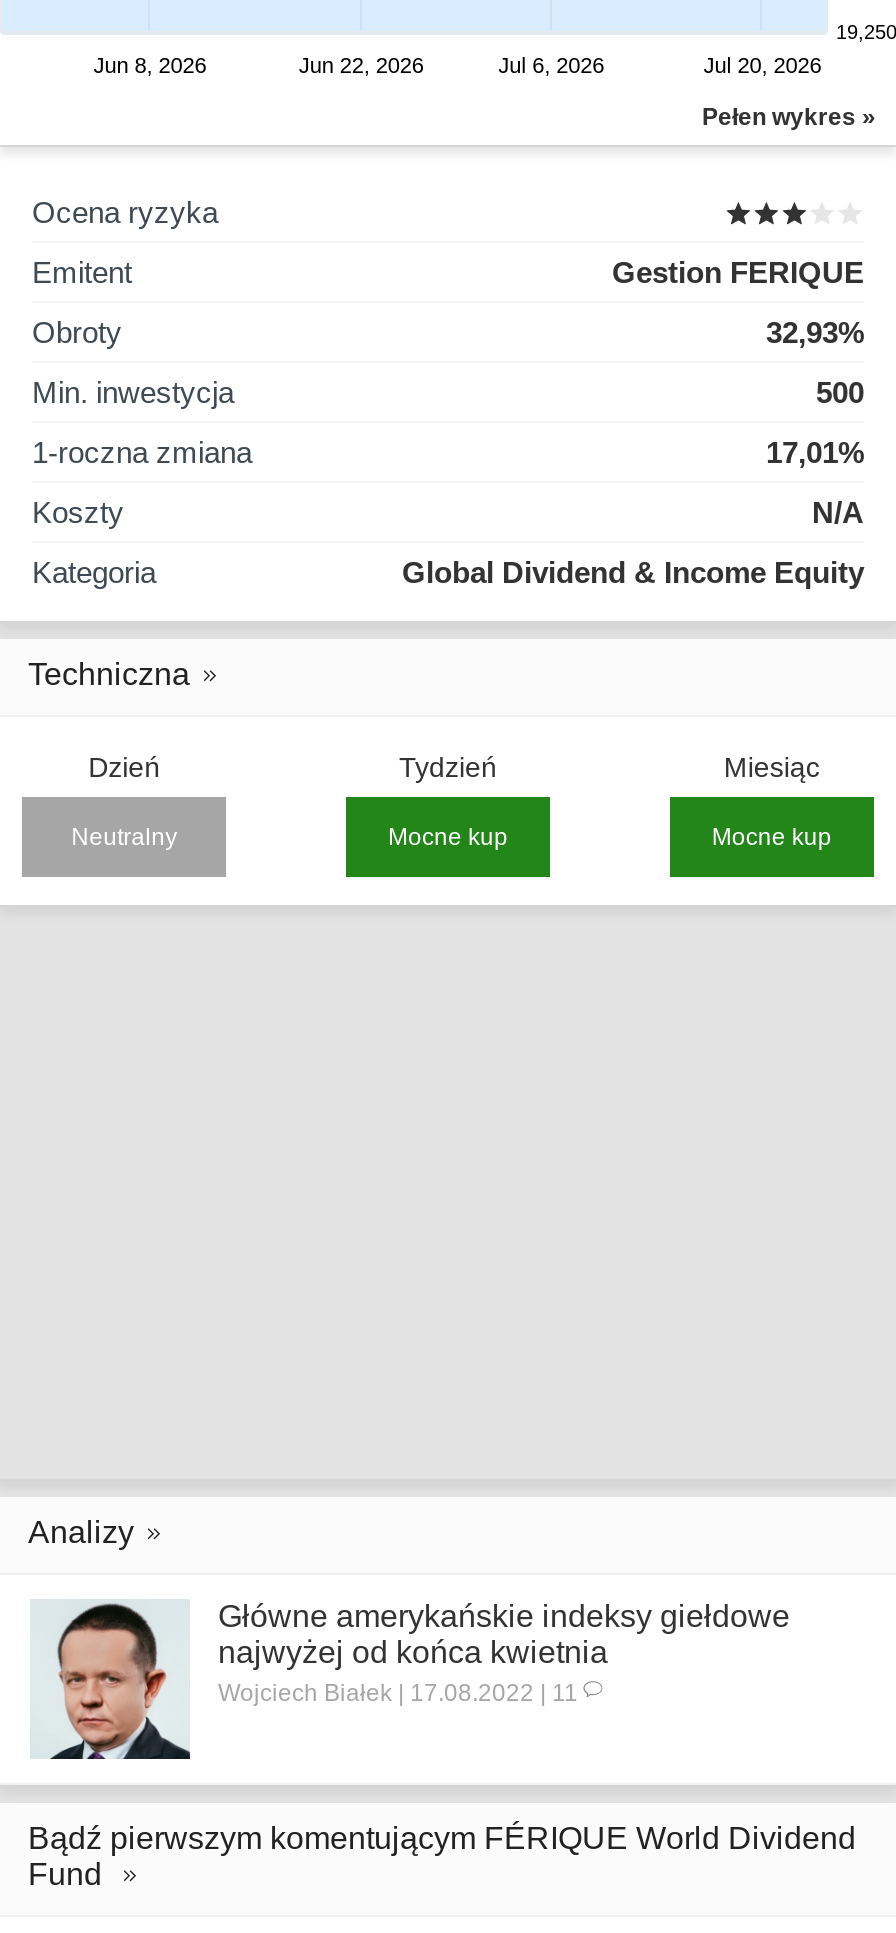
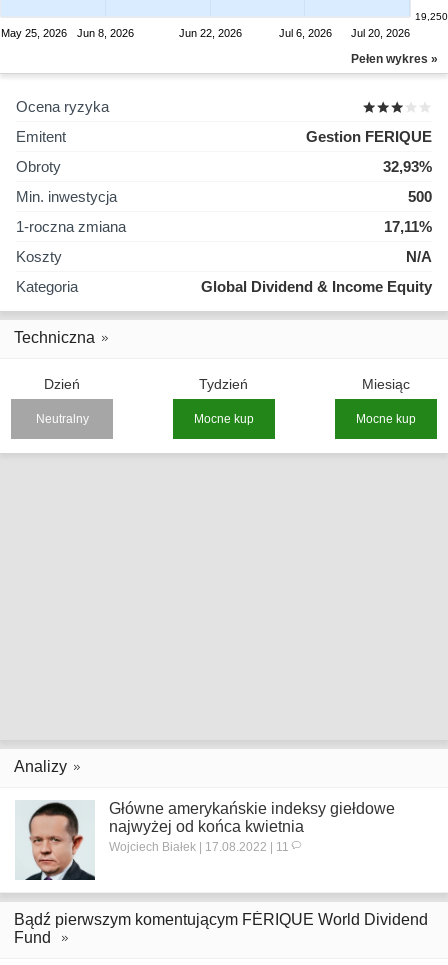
+ May 25, 2026

- 17,01%
+ 17,11%
